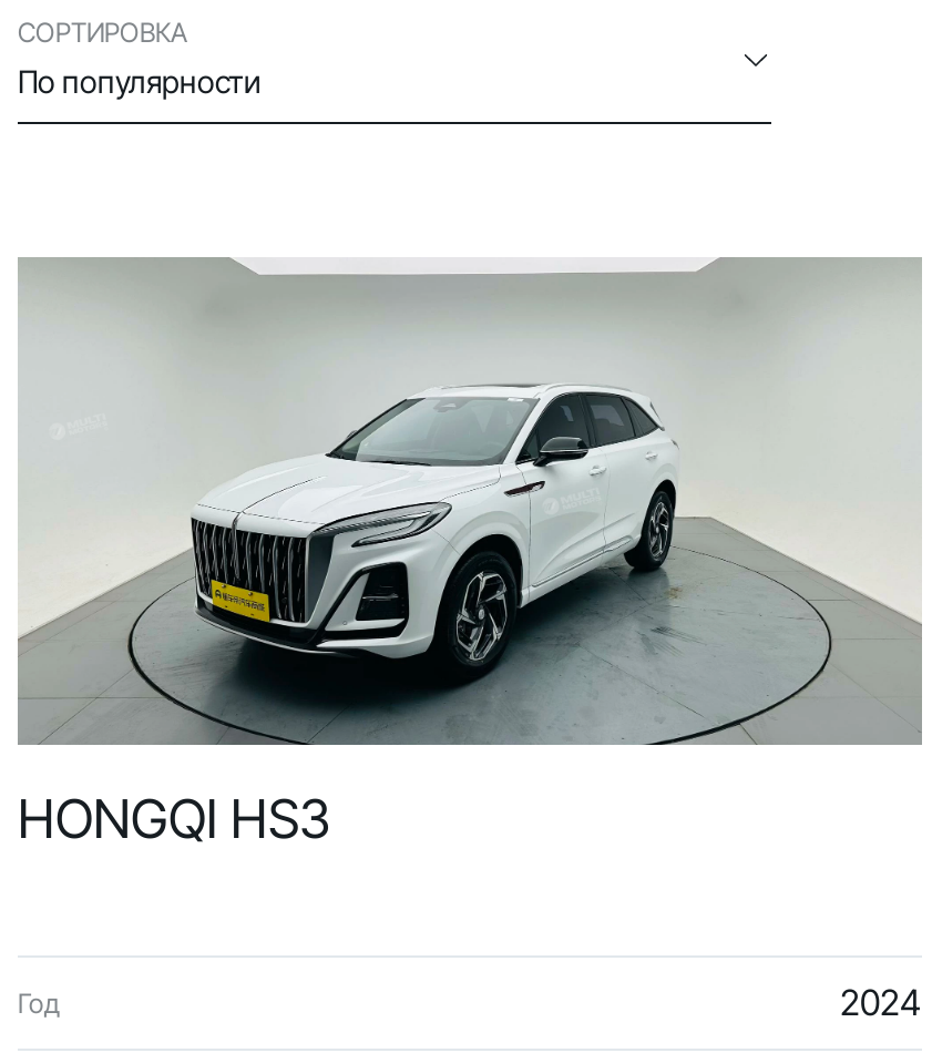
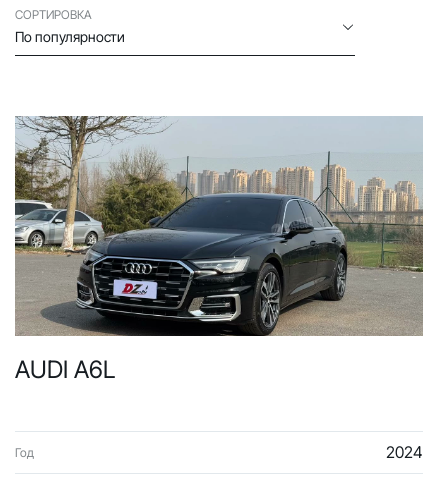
- [image]
- HONGQI HS3
+ [image]
+ AUDI A6L
